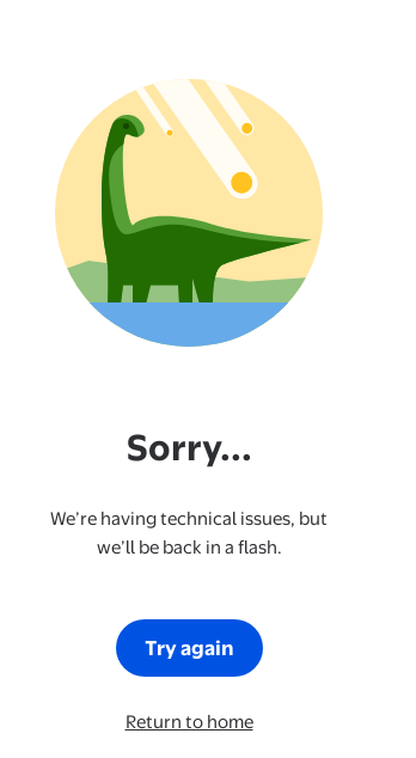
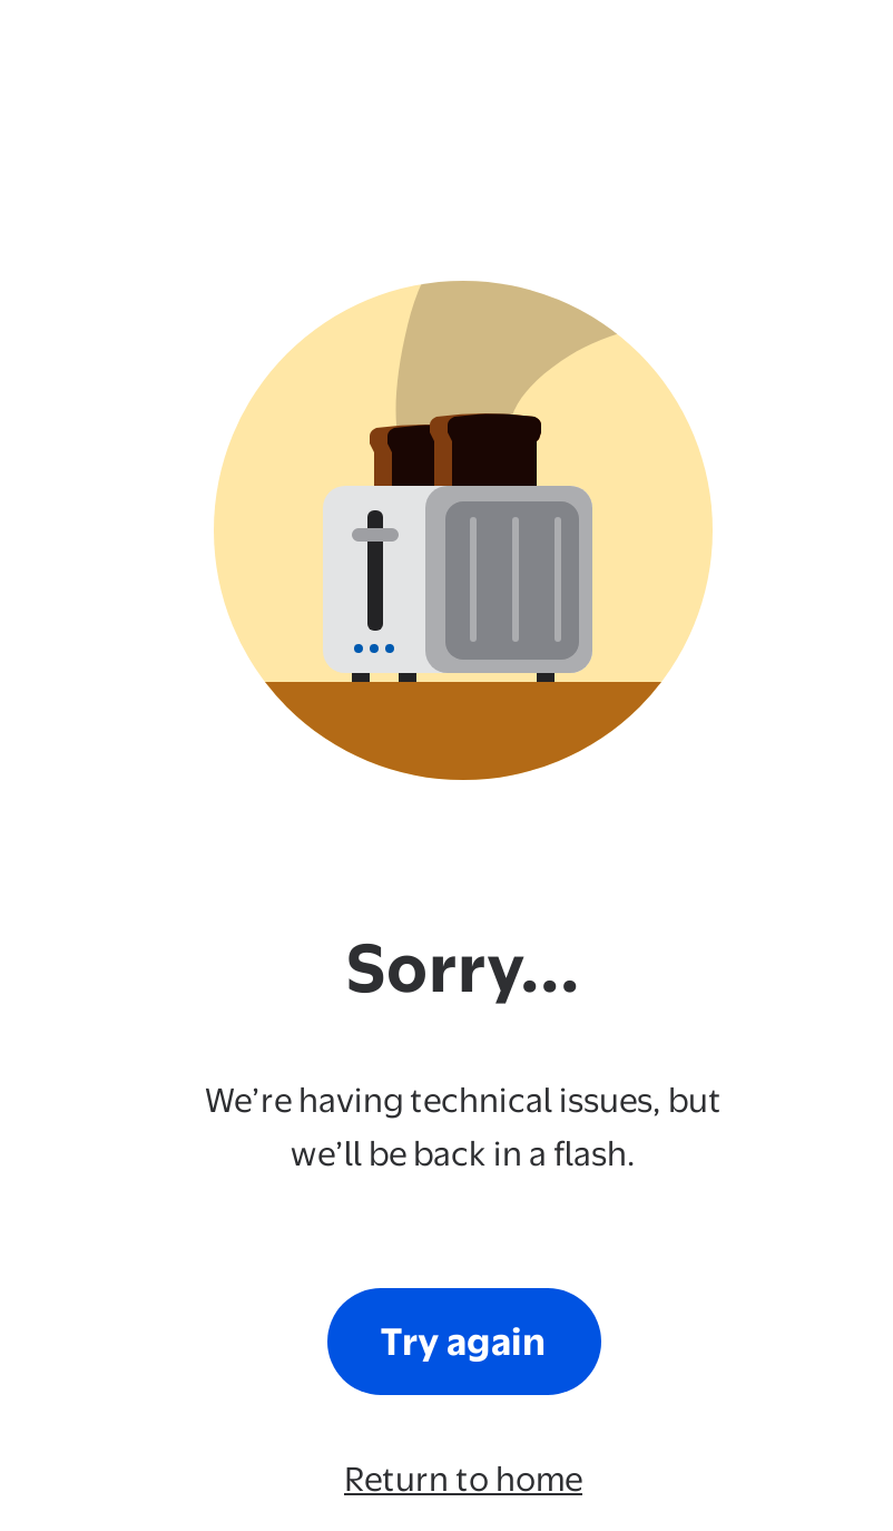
- [image]
+ [image]
